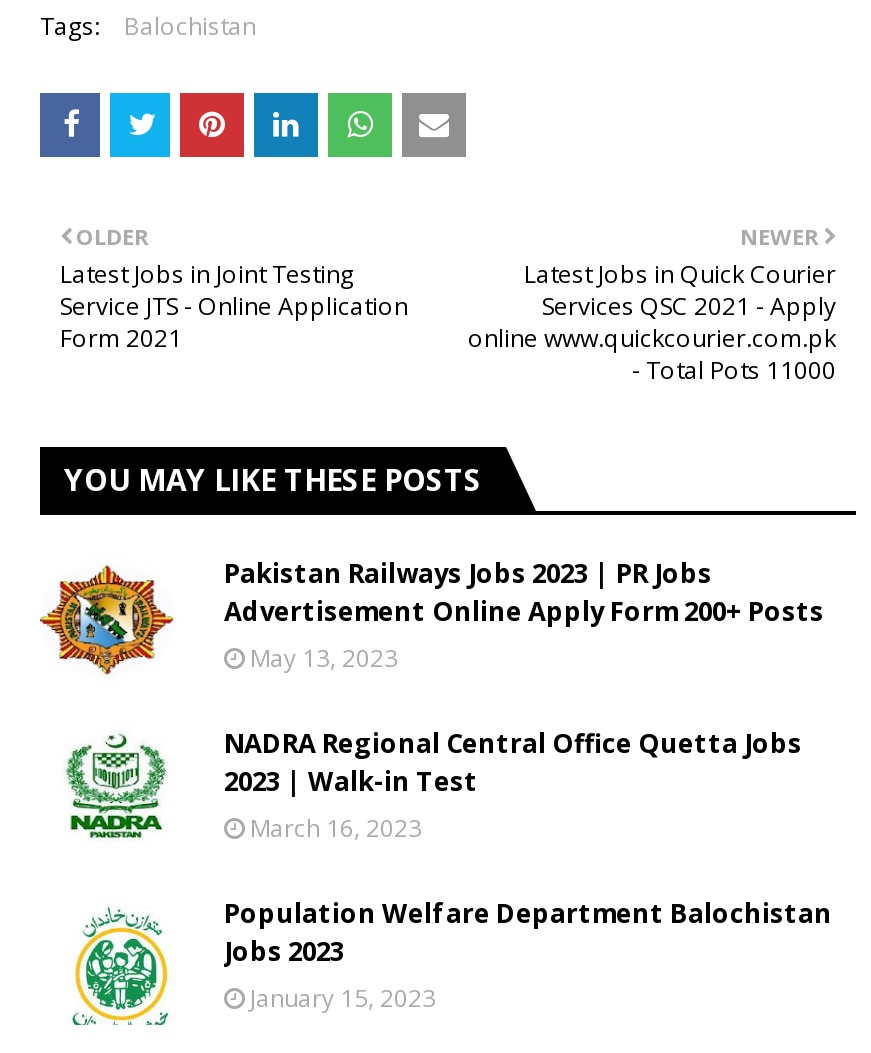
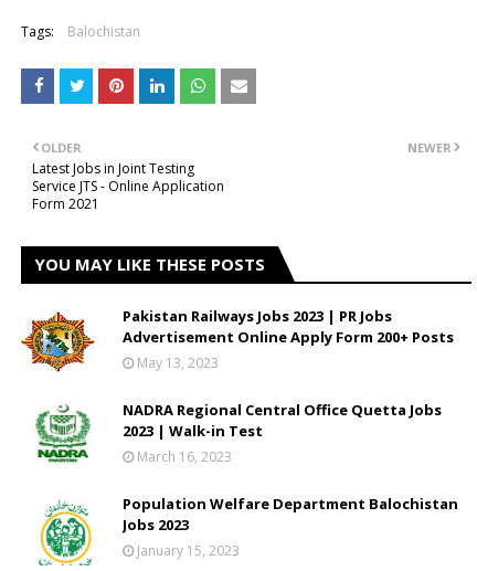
- Latest Jobs in Quick Courier
- Services QSC 2021 - Apply
- online www.quickcourier.com.pk
- - Total Pots 11000
